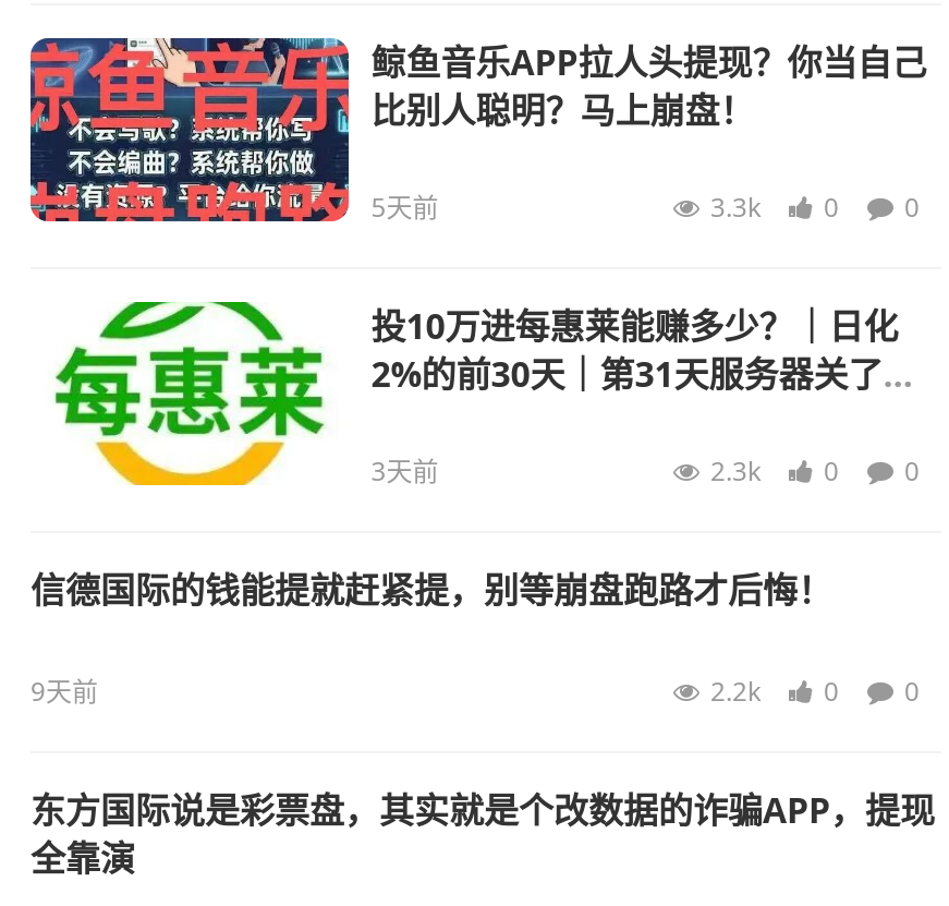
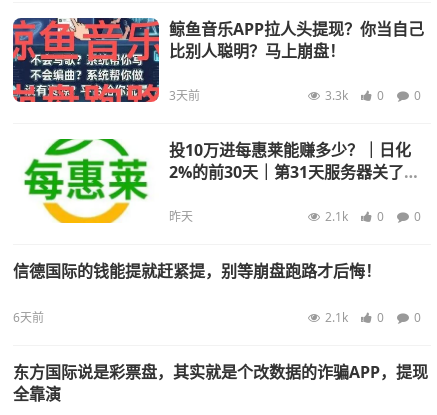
- 5天前
+ 3天前

- 3天前
- 2.3k
+ 昨天
+ 2.1k

- 9天前
- 2.2k
+ 6天前
+ 2.1k
